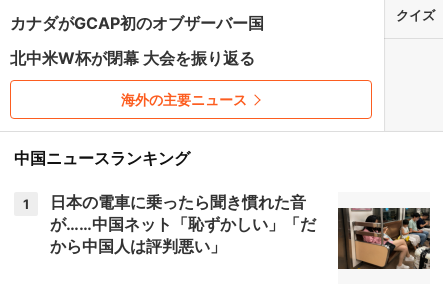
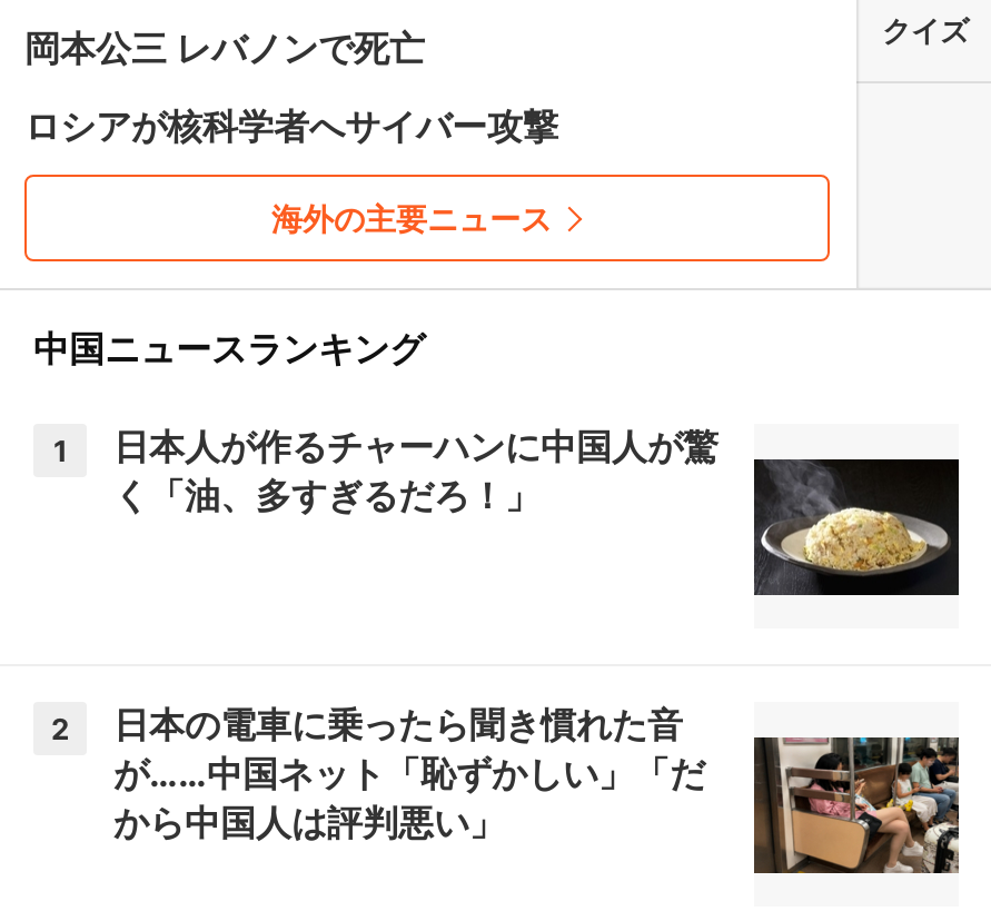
- カナダがGCAP初のオブザーバー国
+ 岡本公三 レバノンで死亡

- 北中米W杯が閉幕 大会を振り返る
+ ロシアが核科学者へサイバー攻撃

+ [image]
+ 日本人が作るチャーハンに中国人が驚
+ く「油、多すぎるだろ！」

+ 2
